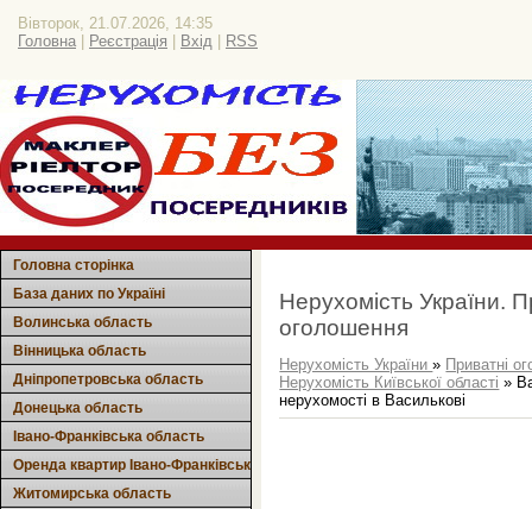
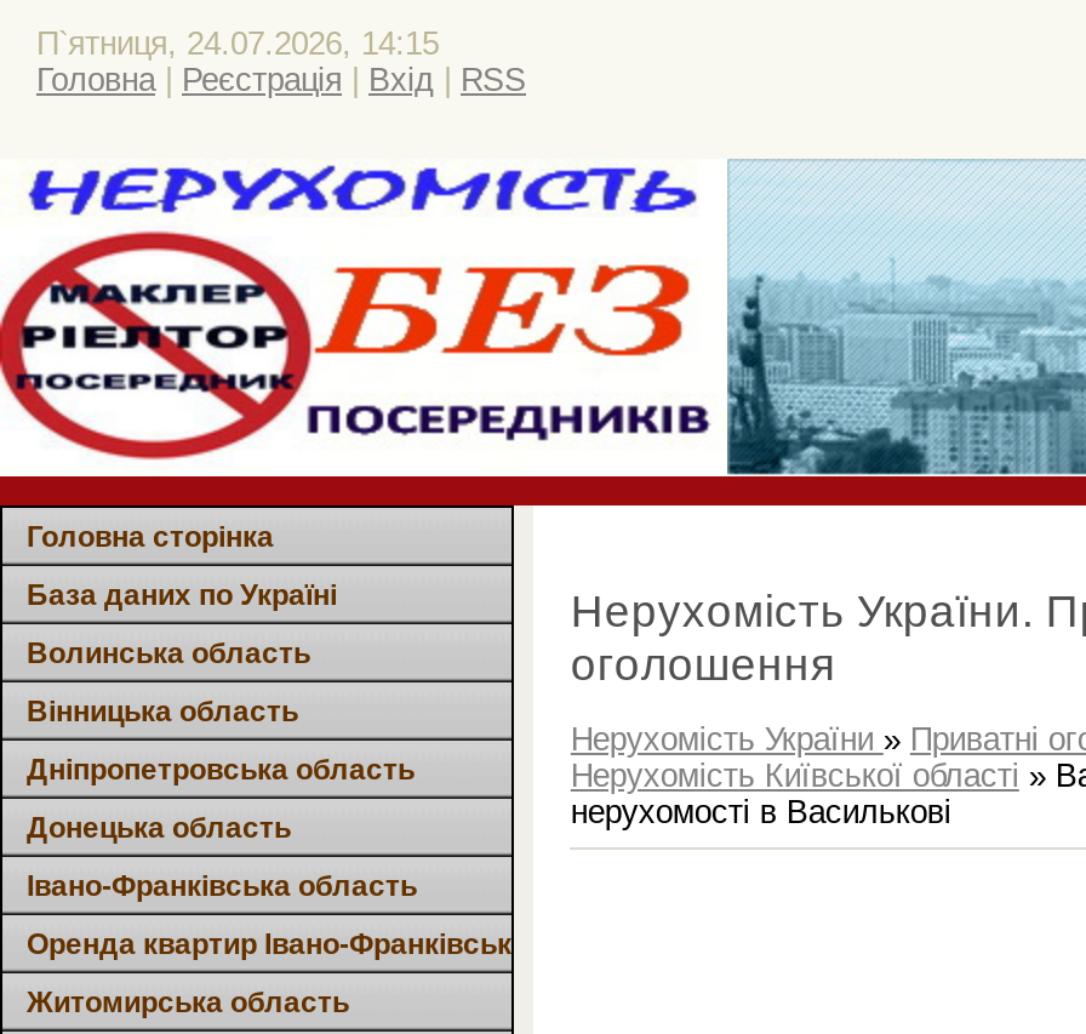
- Вівторок, 21.07.2026, 14:35
+ П`ятниця, 24.07.2026, 14:15
